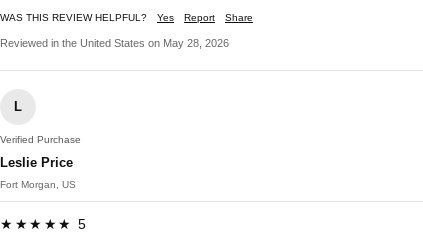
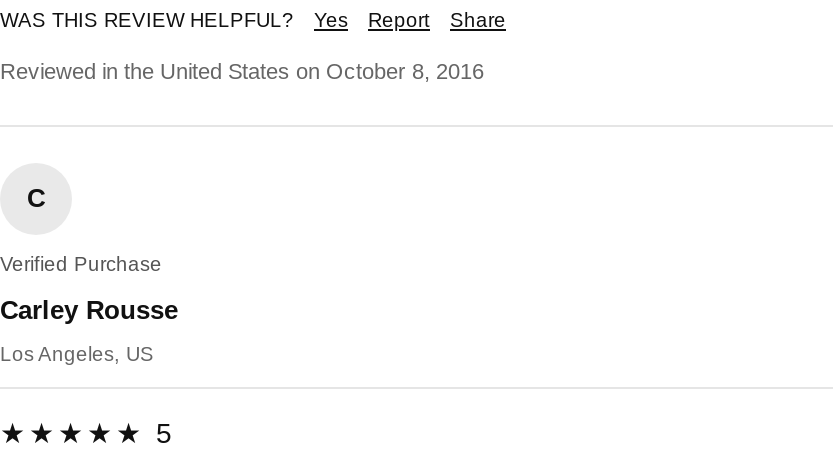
- Reviewed in the United States on May 28, 2026
+ Reviewed in the United States on October 8, 2016

- L
+ C

- Leslie Price
+ Carley Rousse

- Fort Morgan, US
+ Los Angeles, US
